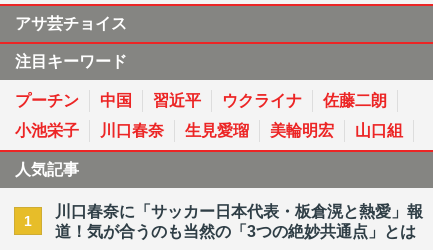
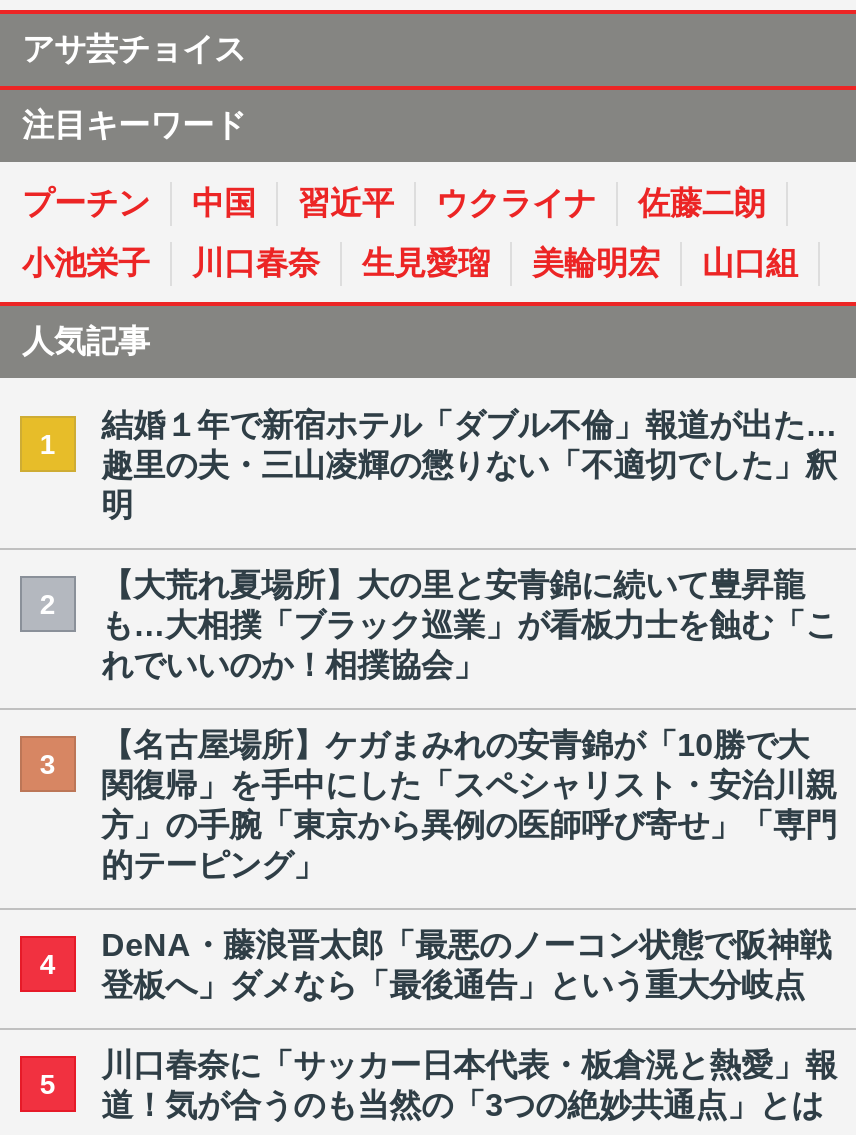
+ 結婚１年で新宿ホテル「ダブル不倫」報道が出た…
+ 趣里の夫・三山凌輝の懲りない「不適切でした」釈
+ 明
+ 2

+ 【大荒れ夏場所】大の里と安青錦に続いて豊昇龍
+ も…大相撲「ブラック巡業」が看板力士を蝕む「こ
+ れでいいのか！相撲協会」
+ 3

+ 【名古屋場所】ケガまみれの安青錦が「10勝で大
+ 関復帰」を手中にした「スペシャリスト・安治川親
+ 方」の手腕「東京から異例の医師呼び寄せ」「専門
+ 的テーピング」
+ 4

+ DeNA・藤浪晋太郎「最悪のノーコン状態で阪神戦
+ 登板へ」ダメなら「最後通告」という重大分岐点
+ 5
